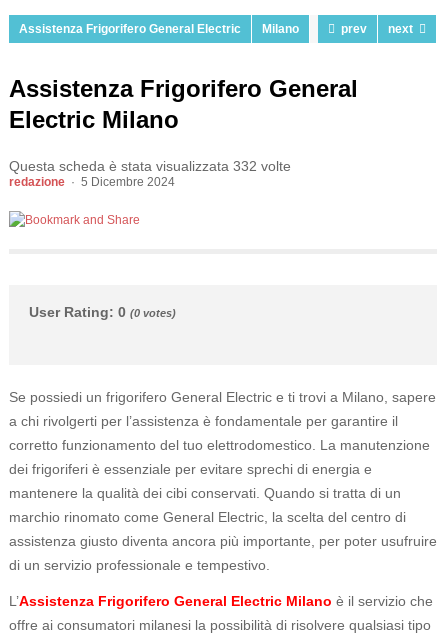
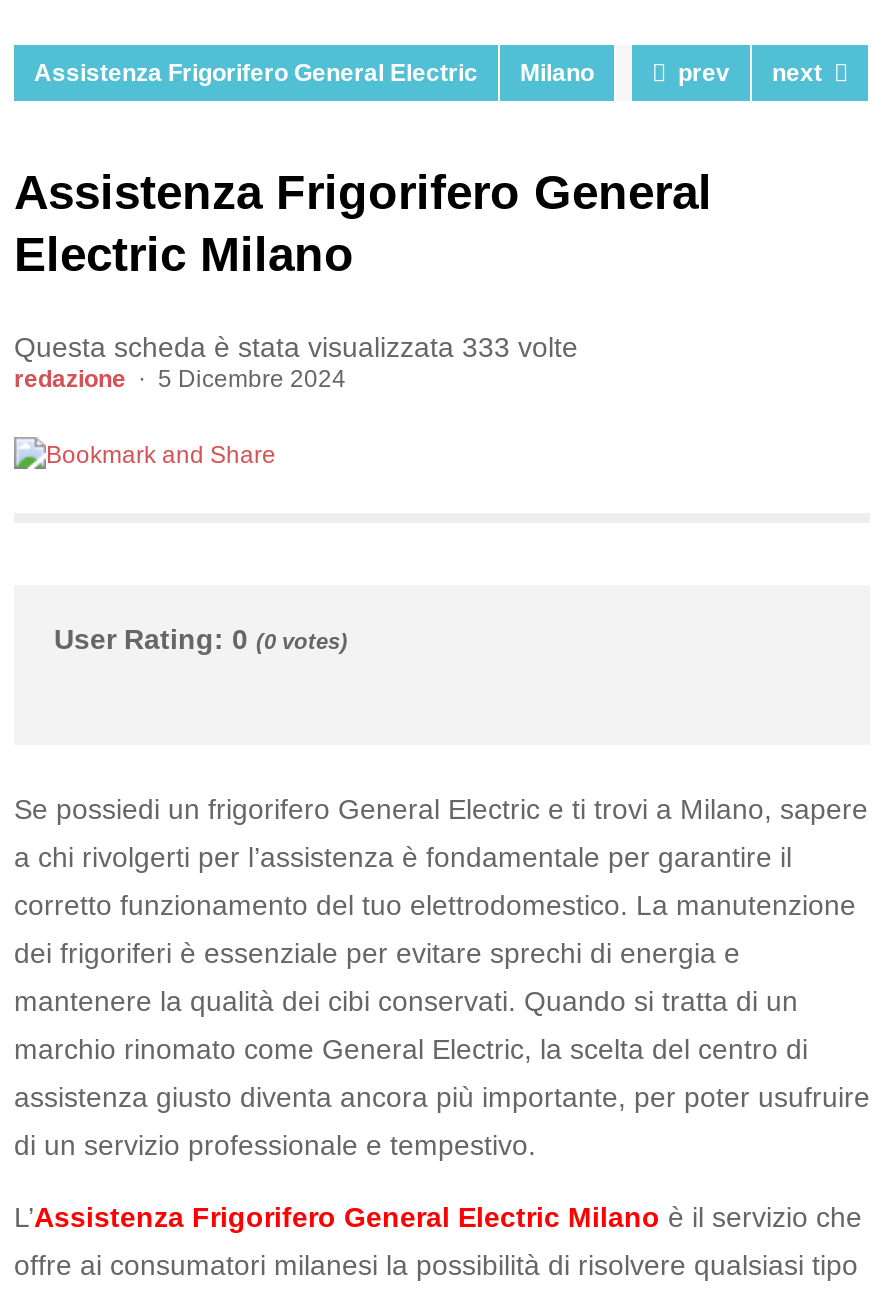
- Questa scheda è stata visualizzata 332 volte
+ Questa scheda è stata visualizzata 333 volte
